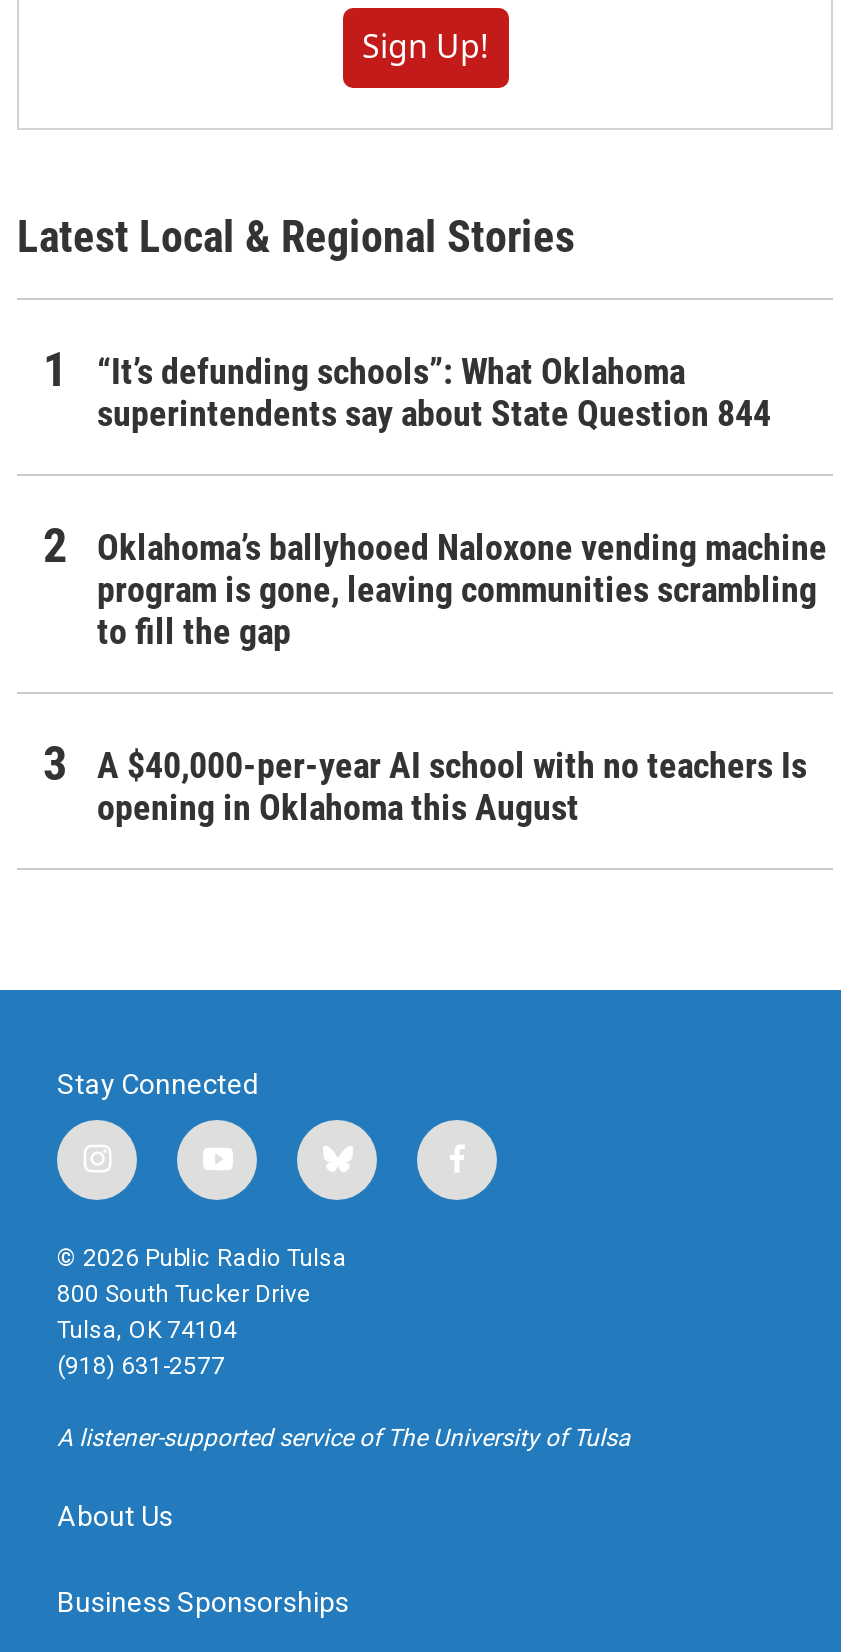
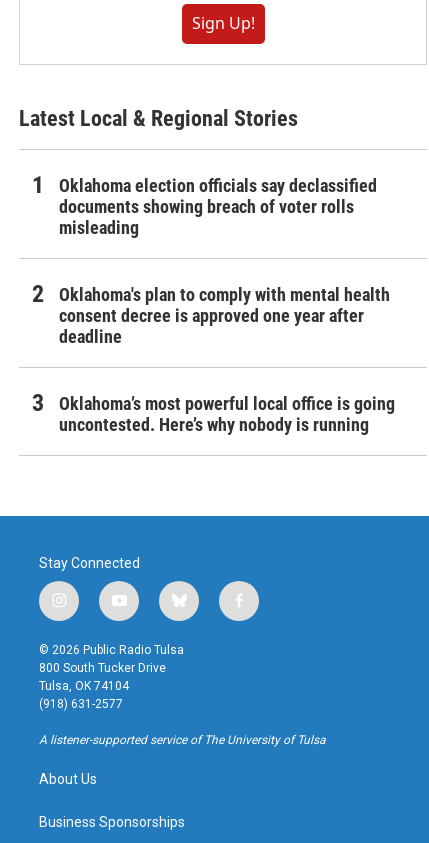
- “It’s defunding schools”: What Oklahoma
- superintendents say about State Question 844
+ Oklahoma election officials say declassified
+ documents showing breach of voter rolls
+ misleading

- Oklahoma’s ballyhooed Naloxone vending machine
- program is gone, leaving communities scrambling
- to fill the gap
+ Oklahoma's plan to comply with mental health
+ consent decree is approved one year after
+ deadline

- A $40,000-per-year AI school with no teachers Is
- opening in Oklahoma this August
+ Oklahoma’s most powerful local office is going
+ uncontested. Here’s why nobody is running
